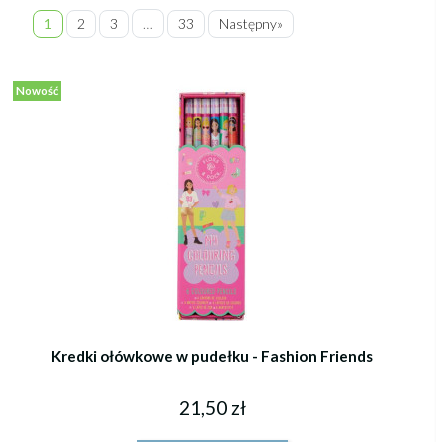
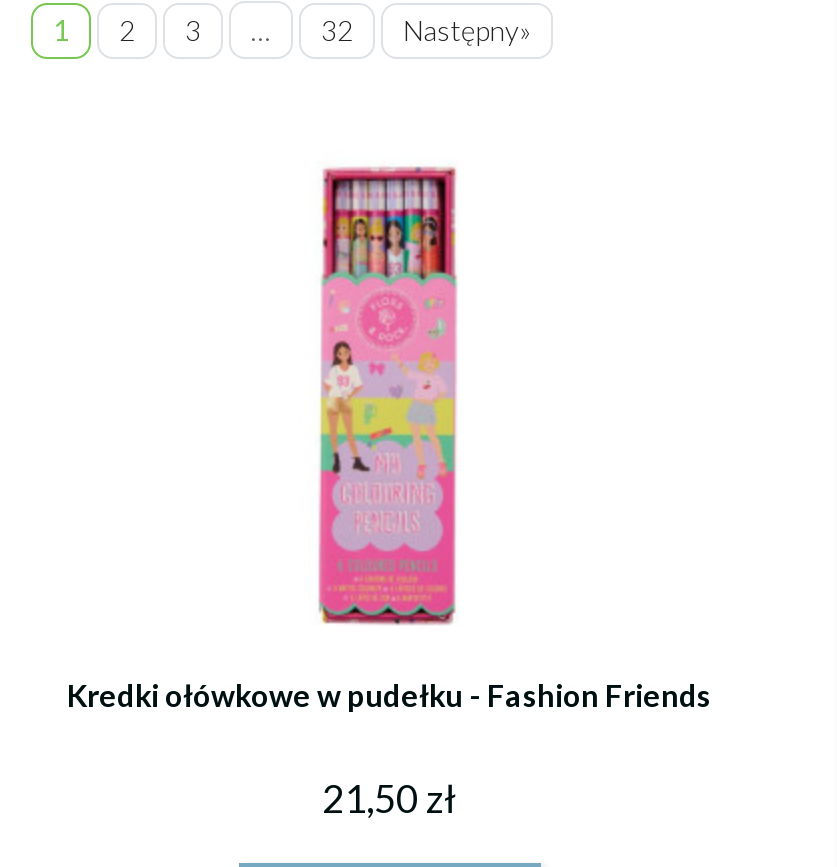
- 33
+ 32

- Nowość
